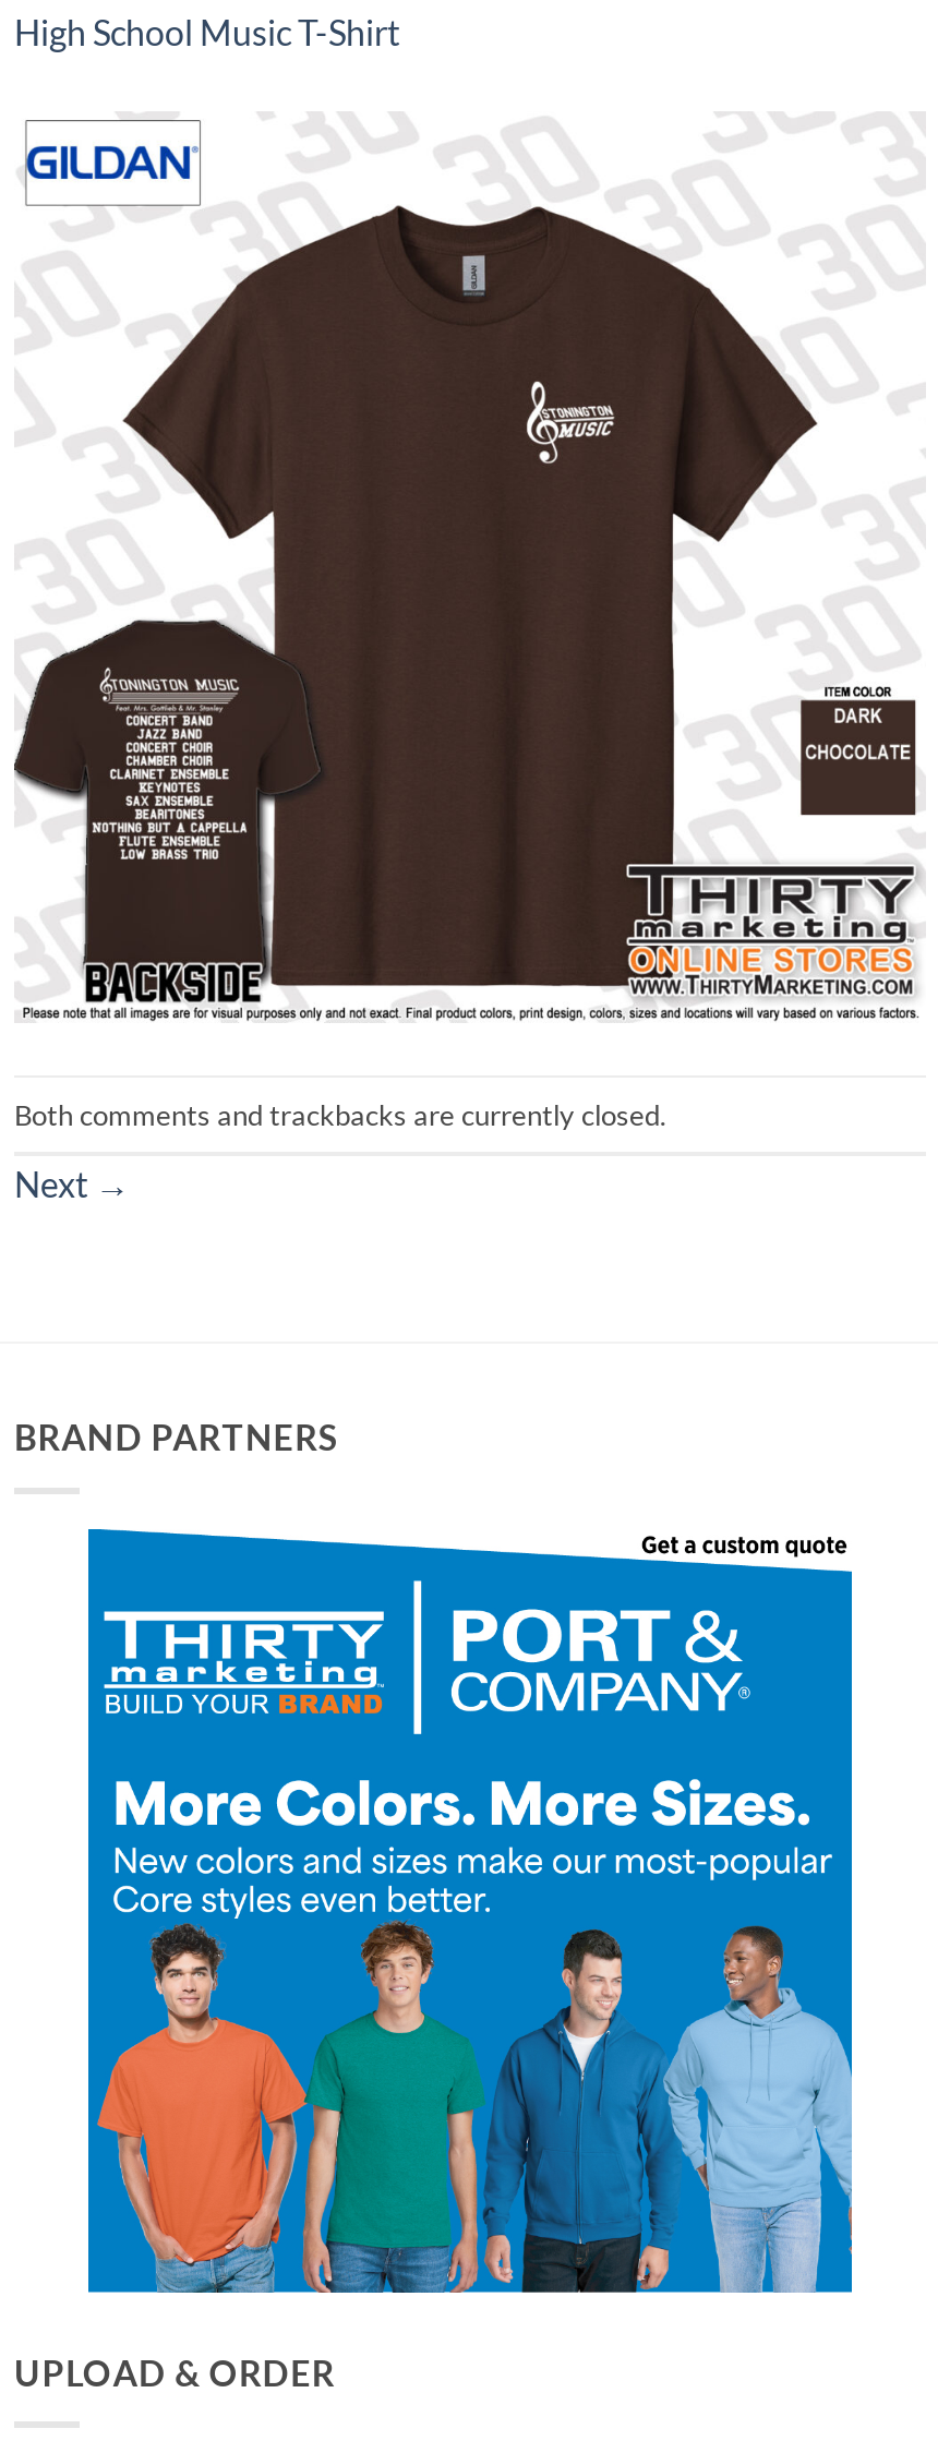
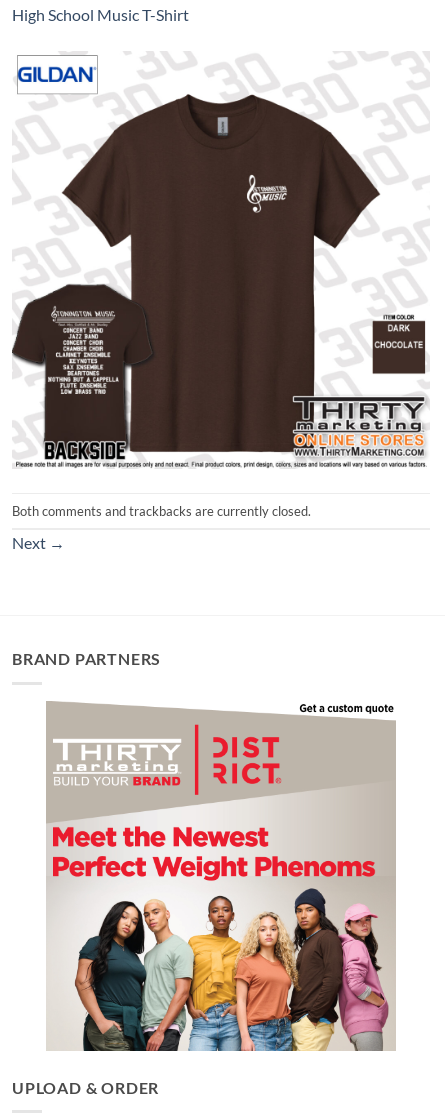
- [image]
+ [image]
